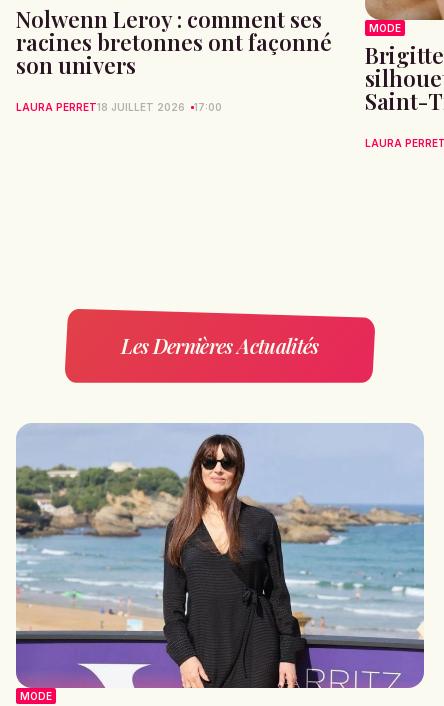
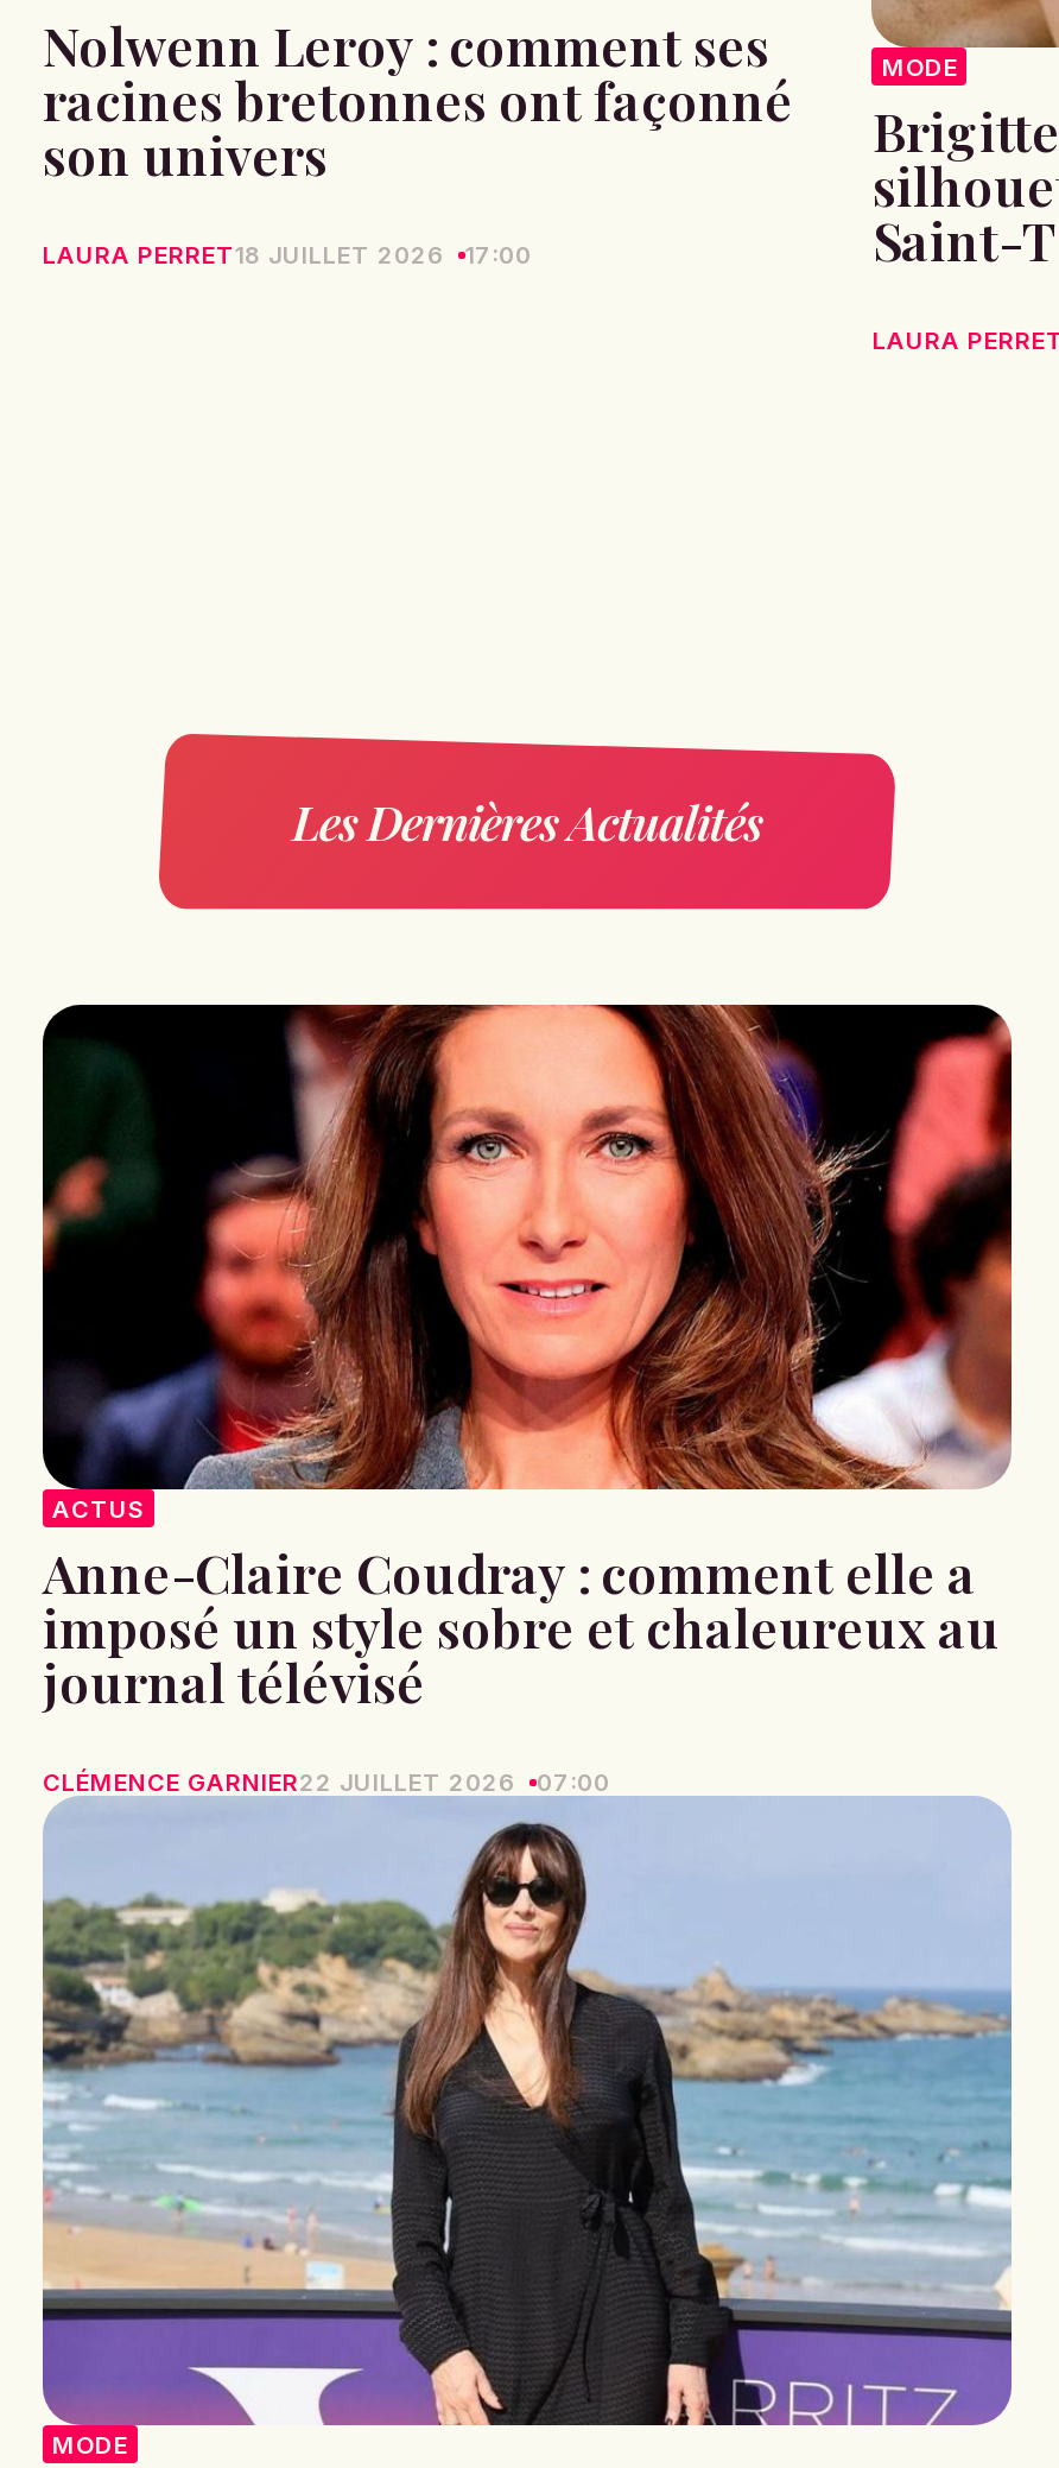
+ [image]
+ ACTUS
+ Anne-Claire Coudray : comment elle a
+ imposé un style sobre et chaleureux au
+ journal télévisé
+ CLÉMENCE GARNIER22 JUILLET 2026
+ 07:00
